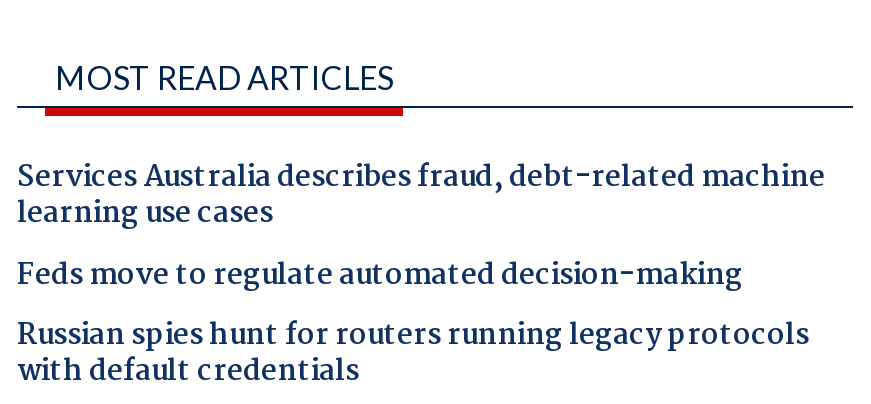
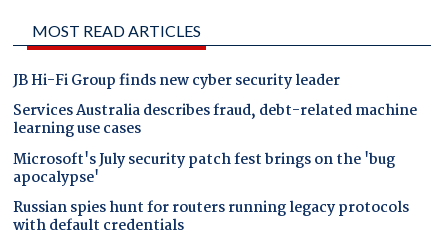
+ JB Hi-Fi Group finds new cyber security leader

- Feds move to regulate automated decision-making
+ Microsoft's July security patch fest brings on the 'bug
+ apocalypse'
